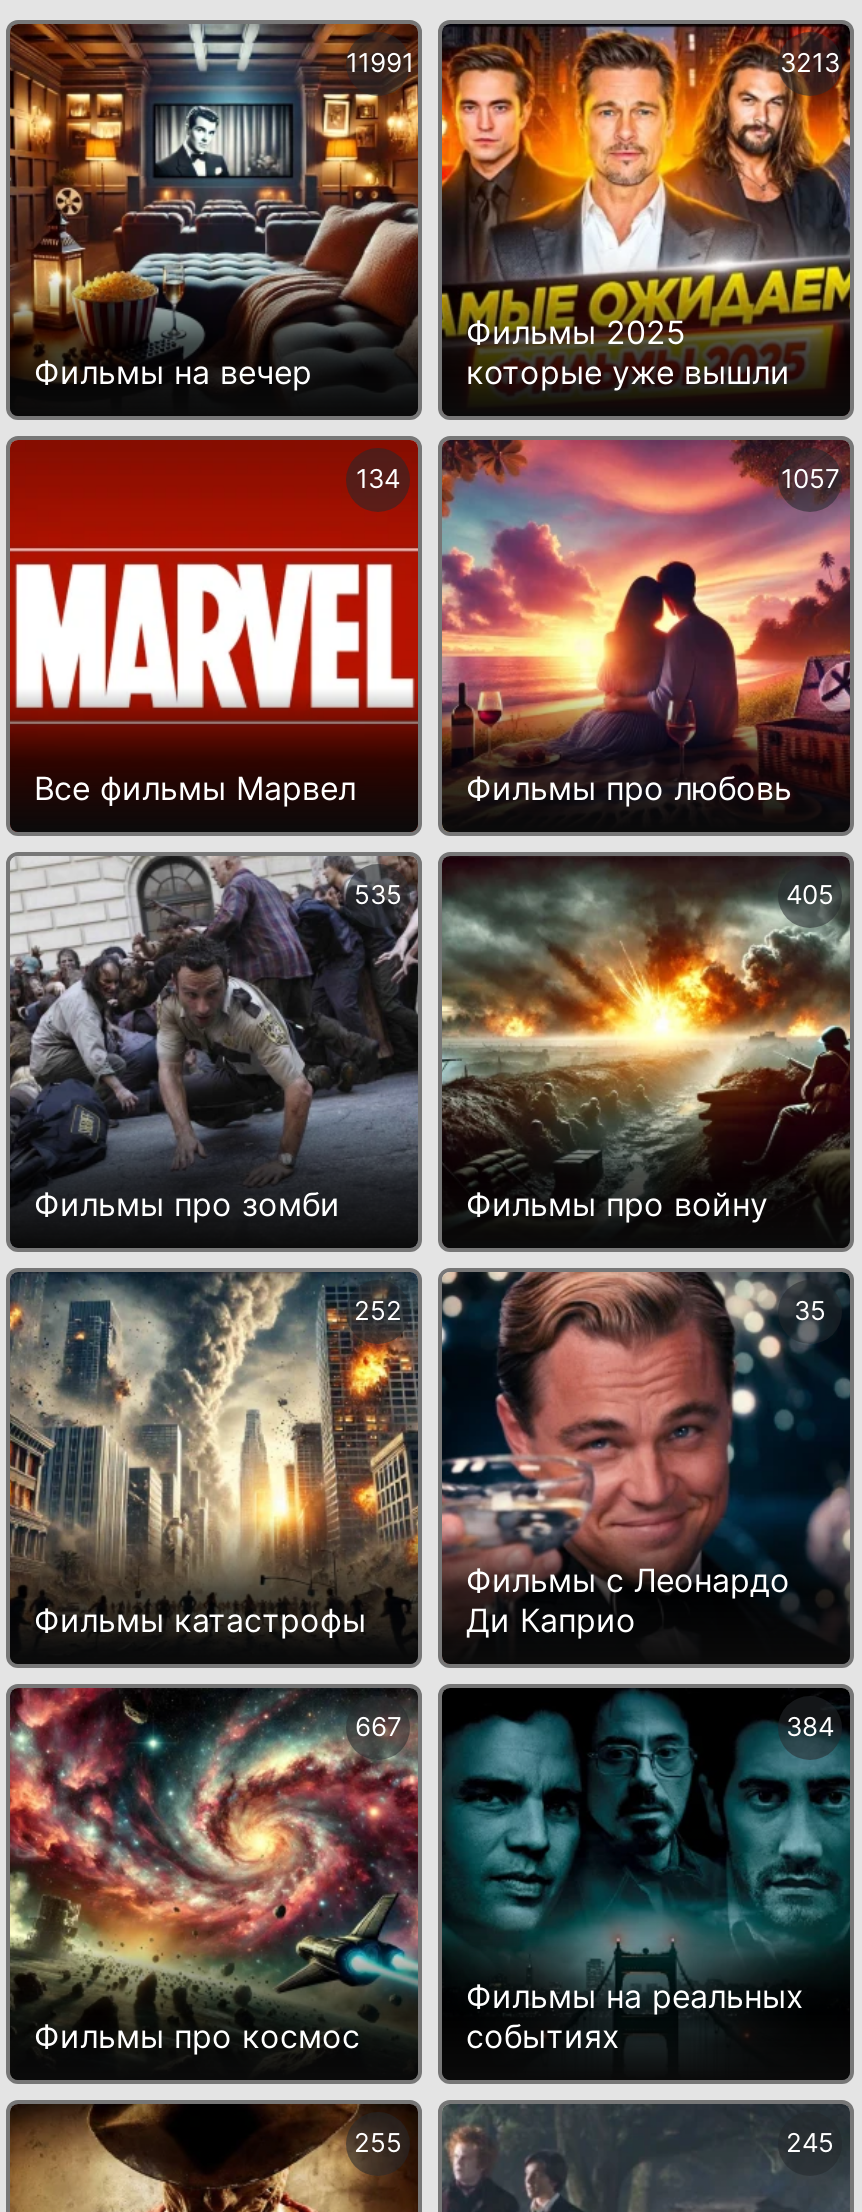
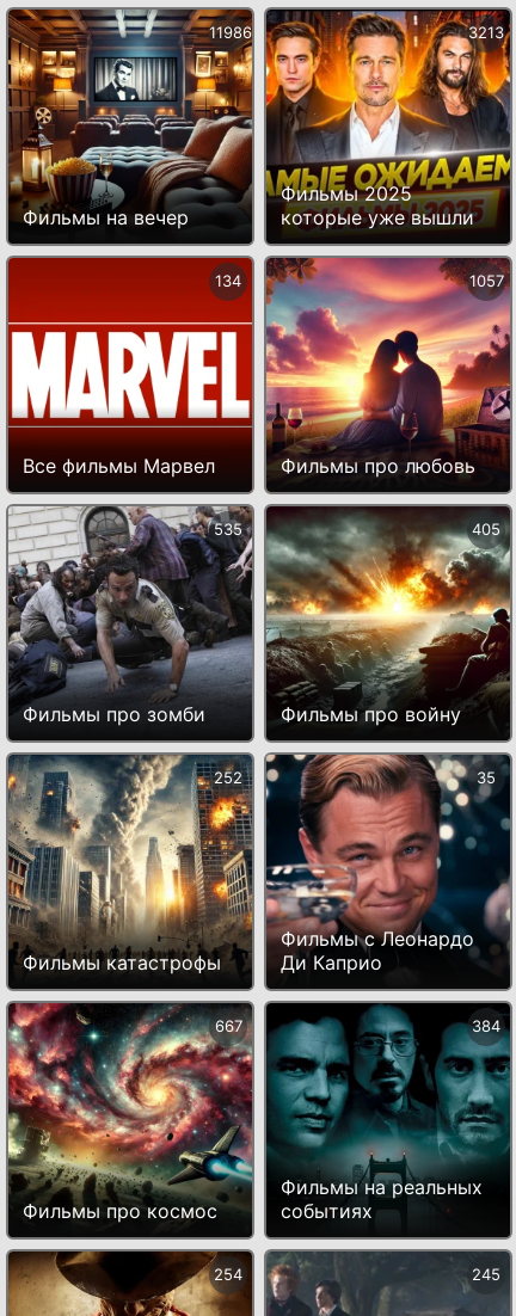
- 11991
+ 11986

- 255
+ 254
